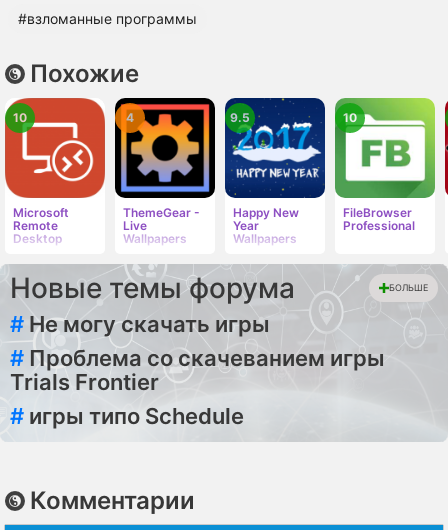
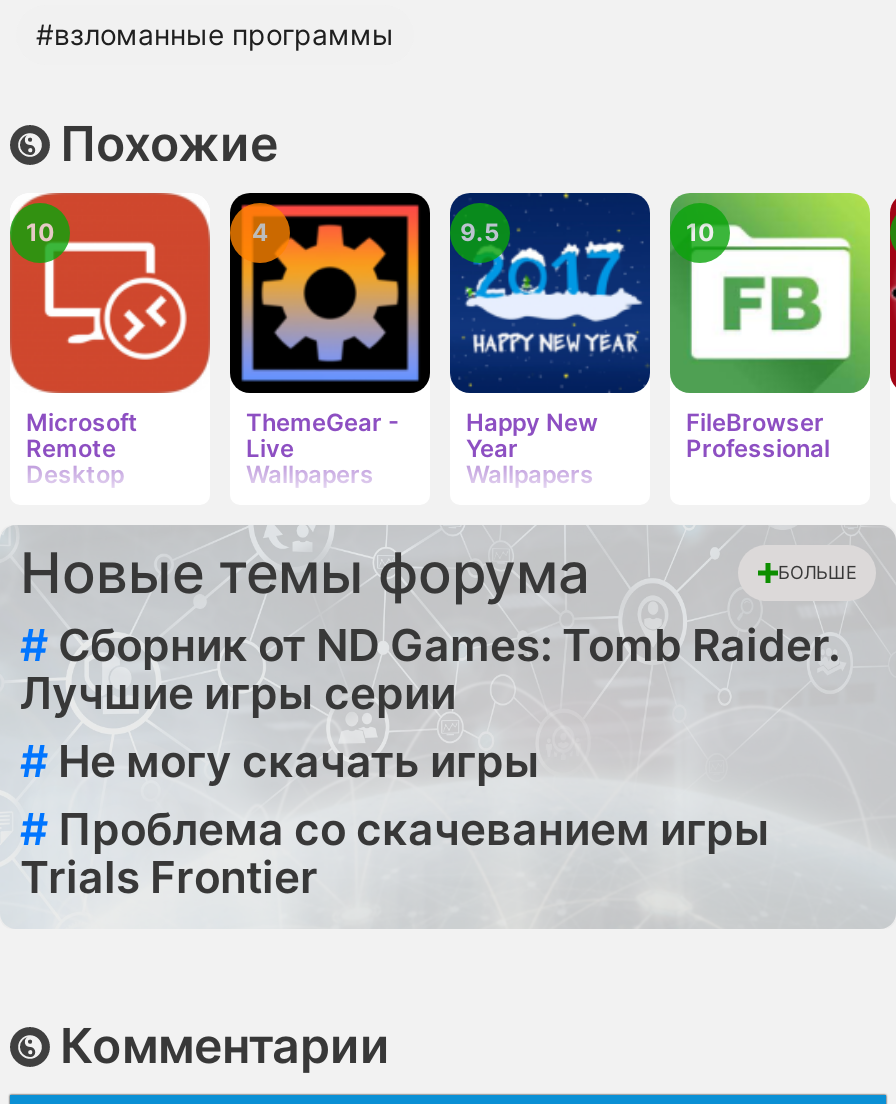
+ # Сборник от ND Games: Tomb Raider.
+ Лучшие игры серии

moved down: # Не могу скачать игры | # Проблема со скачеванием игры | Trials Frontier

- # игры типо Schedule
